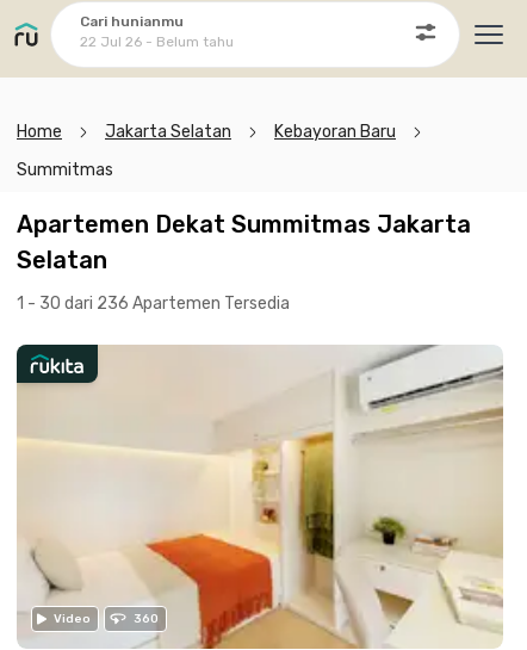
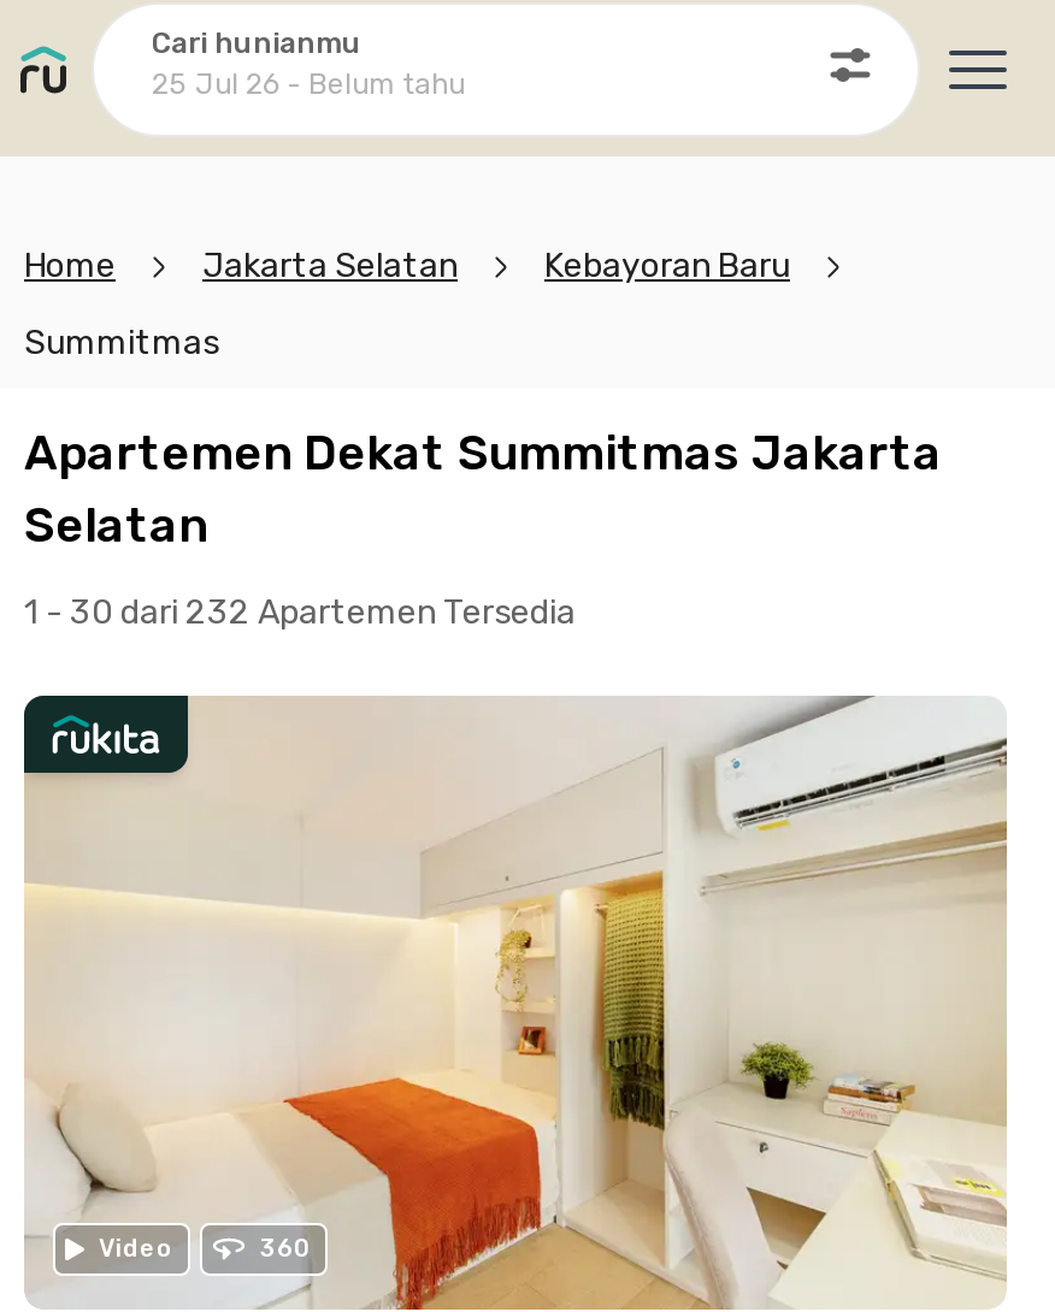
- 22 Jul 26 - Belum tahu
+ 25 Jul 26 - Belum tahu

- 1 - 30 dari 236 Apartemen Tersedia
+ 1 - 30 dari 232 Apartemen Tersedia
